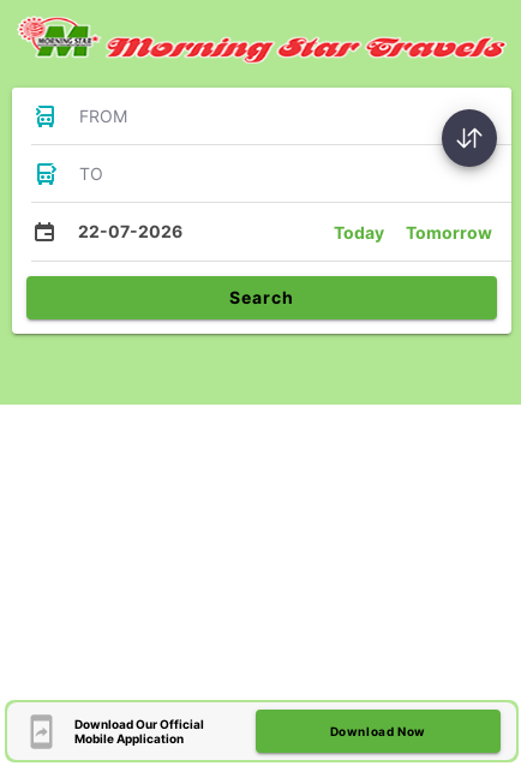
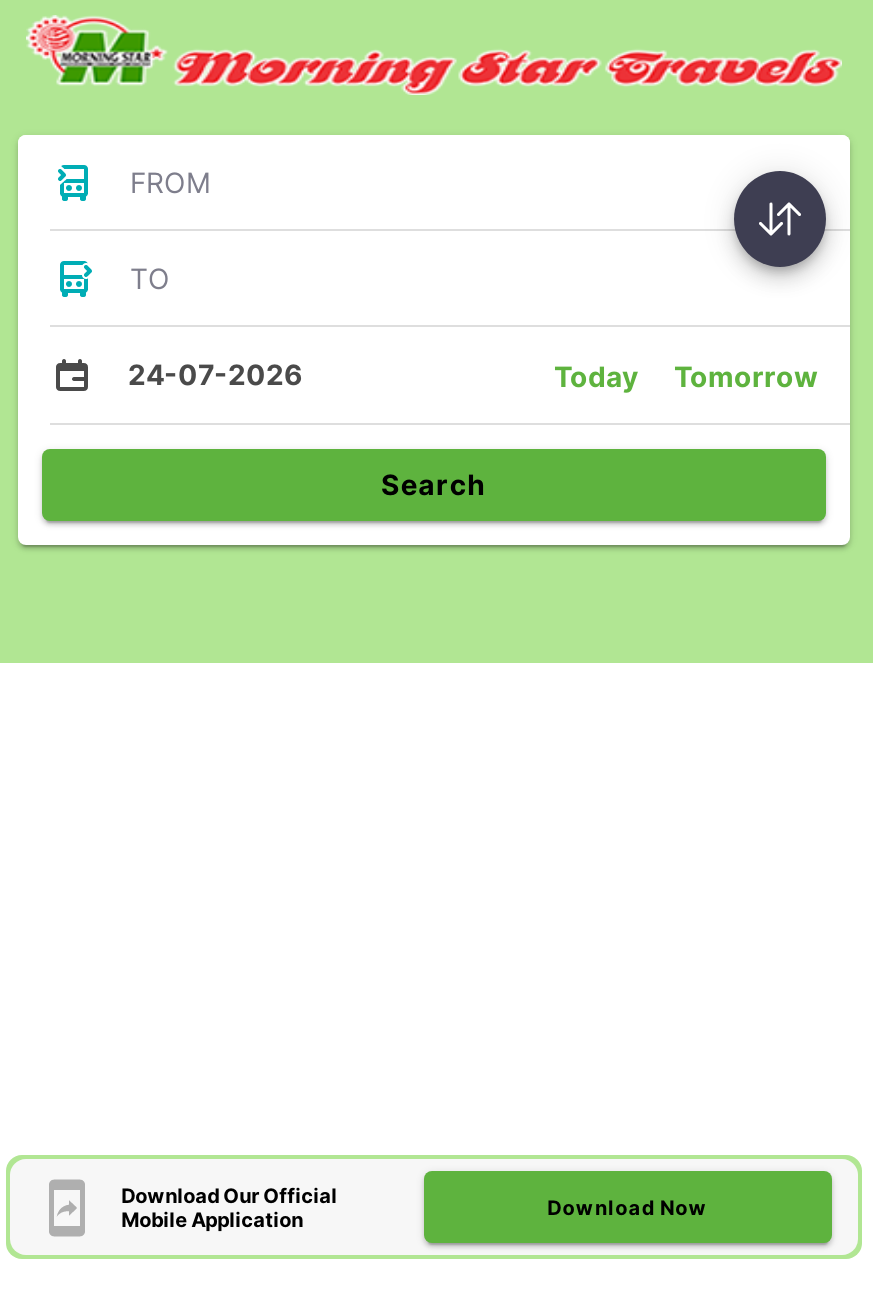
- 22-07-2026
+ 24-07-2026
